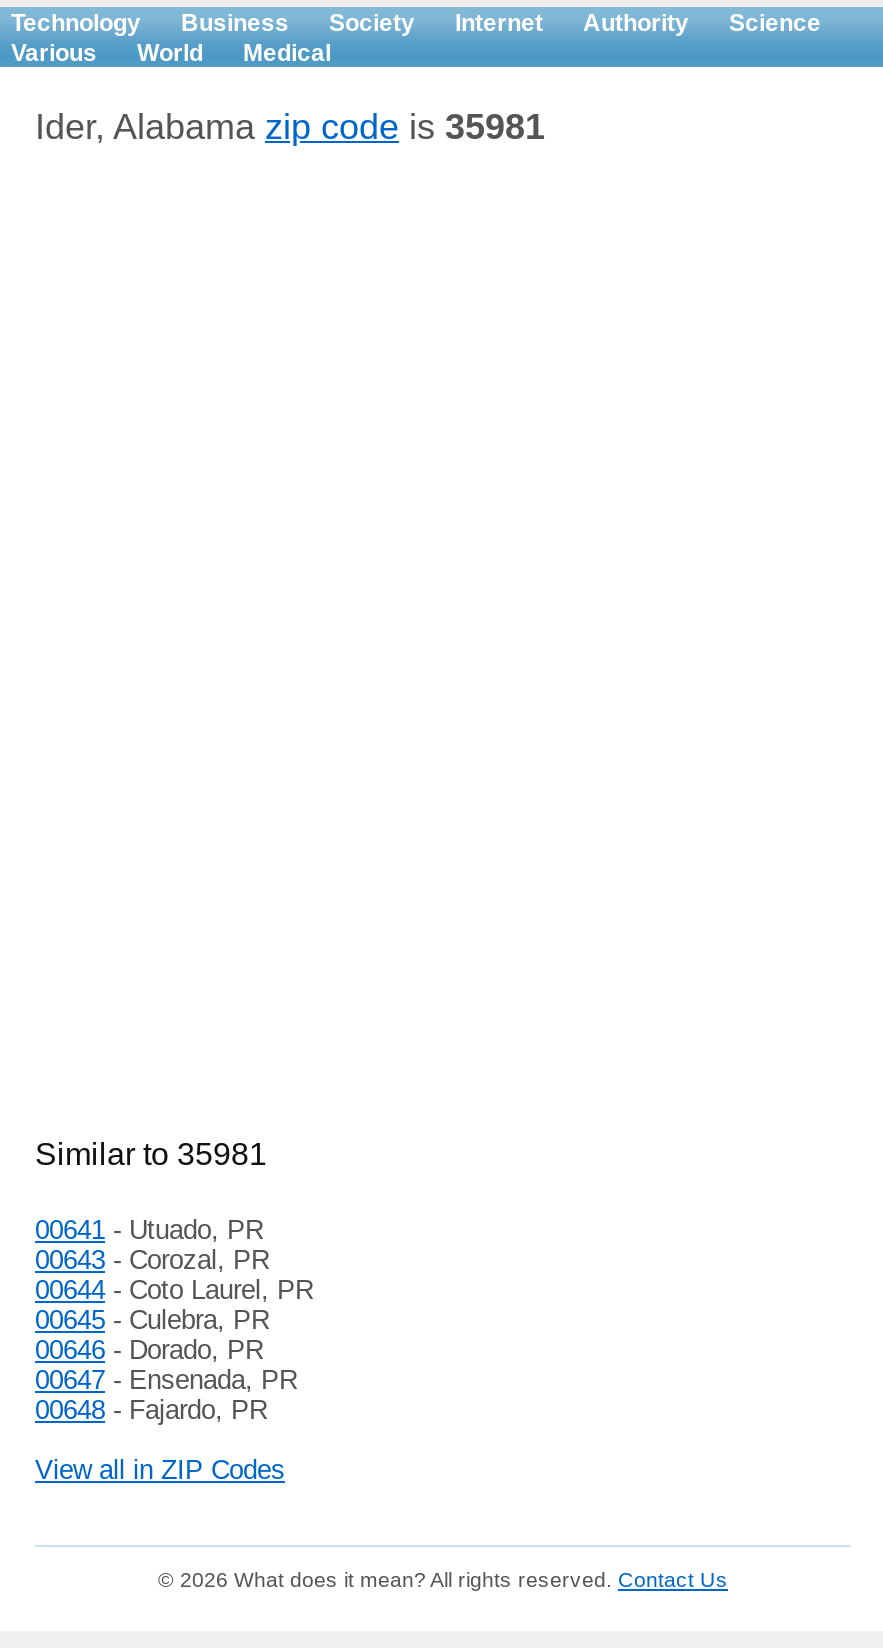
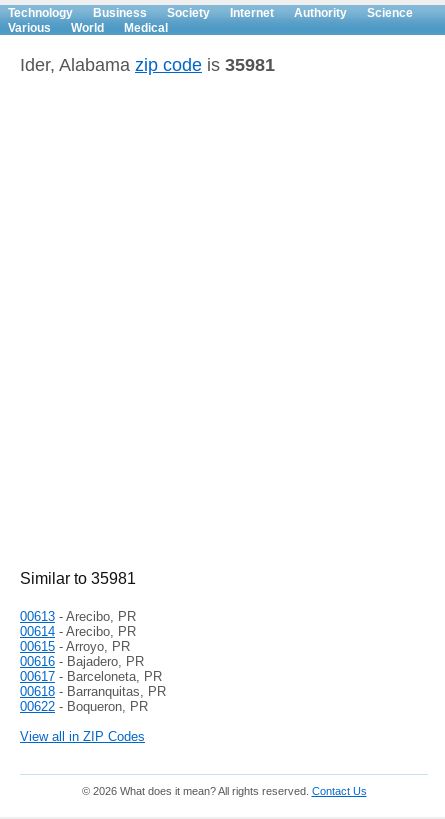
- 00641 - Utuado, PR
- 00643 - Corozal, PR
- 00644 - Coto Laurel, PR
- 00645 - Culebra, PR
- 00646 - Dorado, PR
- 00647 - Ensenada, PR
- 00648 - Fajardo, PR
+ 00613 - Arecibo, PR
+ 00614 - Arecibo, PR
+ 00615 - Arroyo, PR
+ 00616 - Bajadero, PR
+ 00617 - Barceloneta, PR
+ 00618 - Barranquitas, PR
+ 00622 - Boqueron, PR
